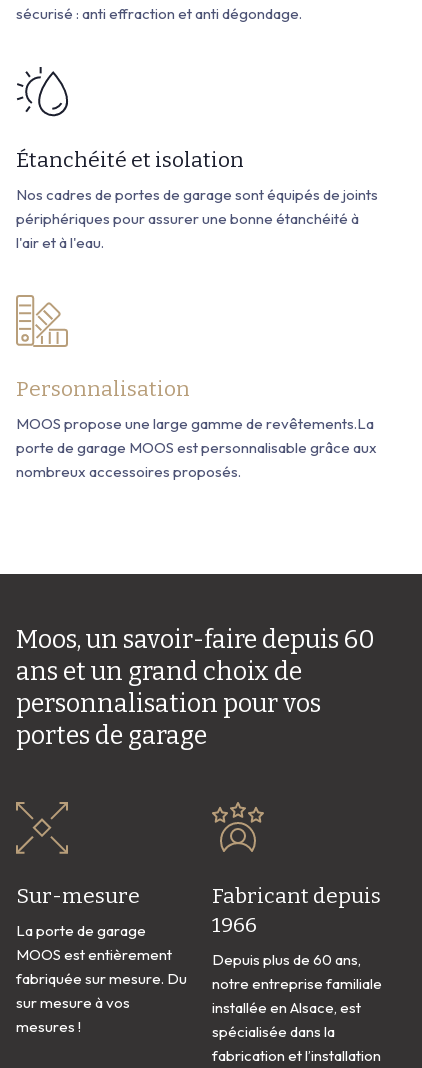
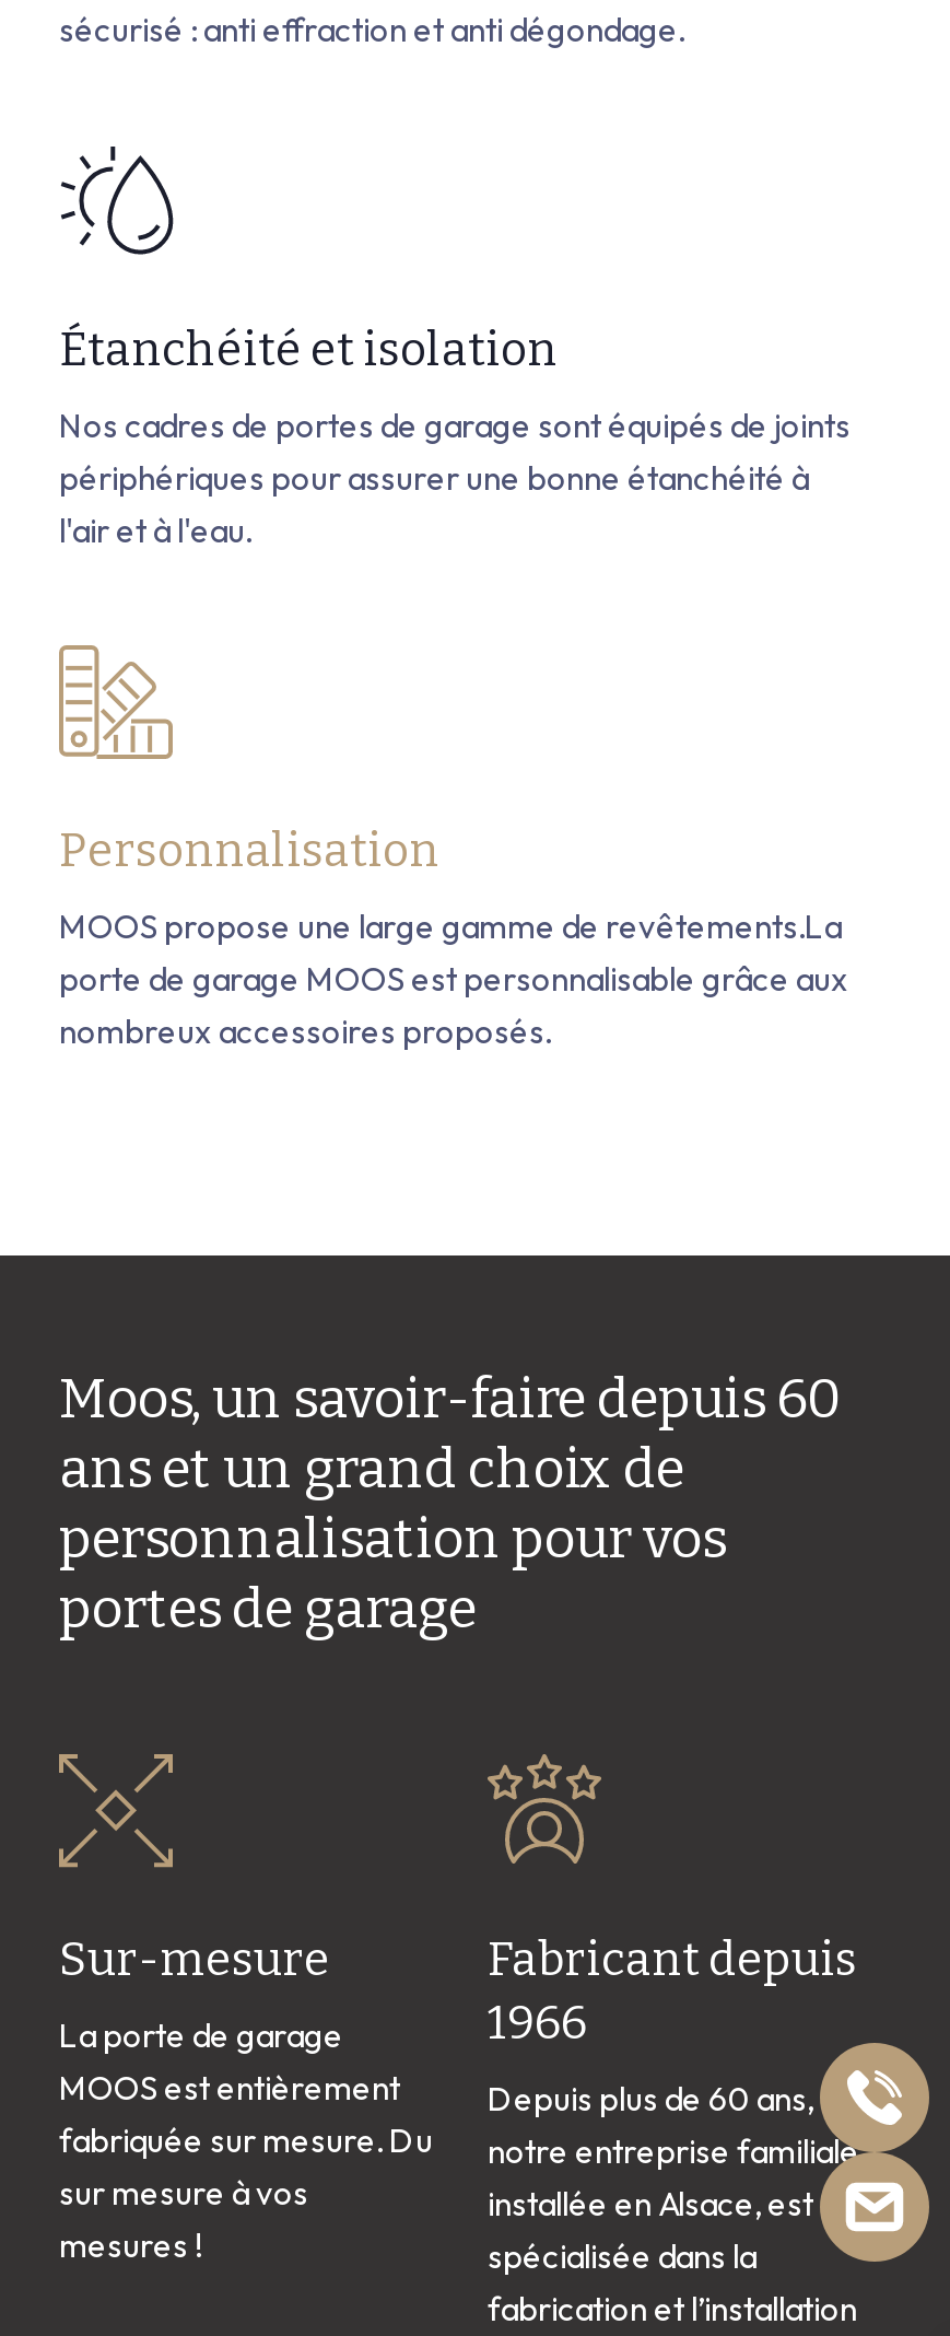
+ [image]
